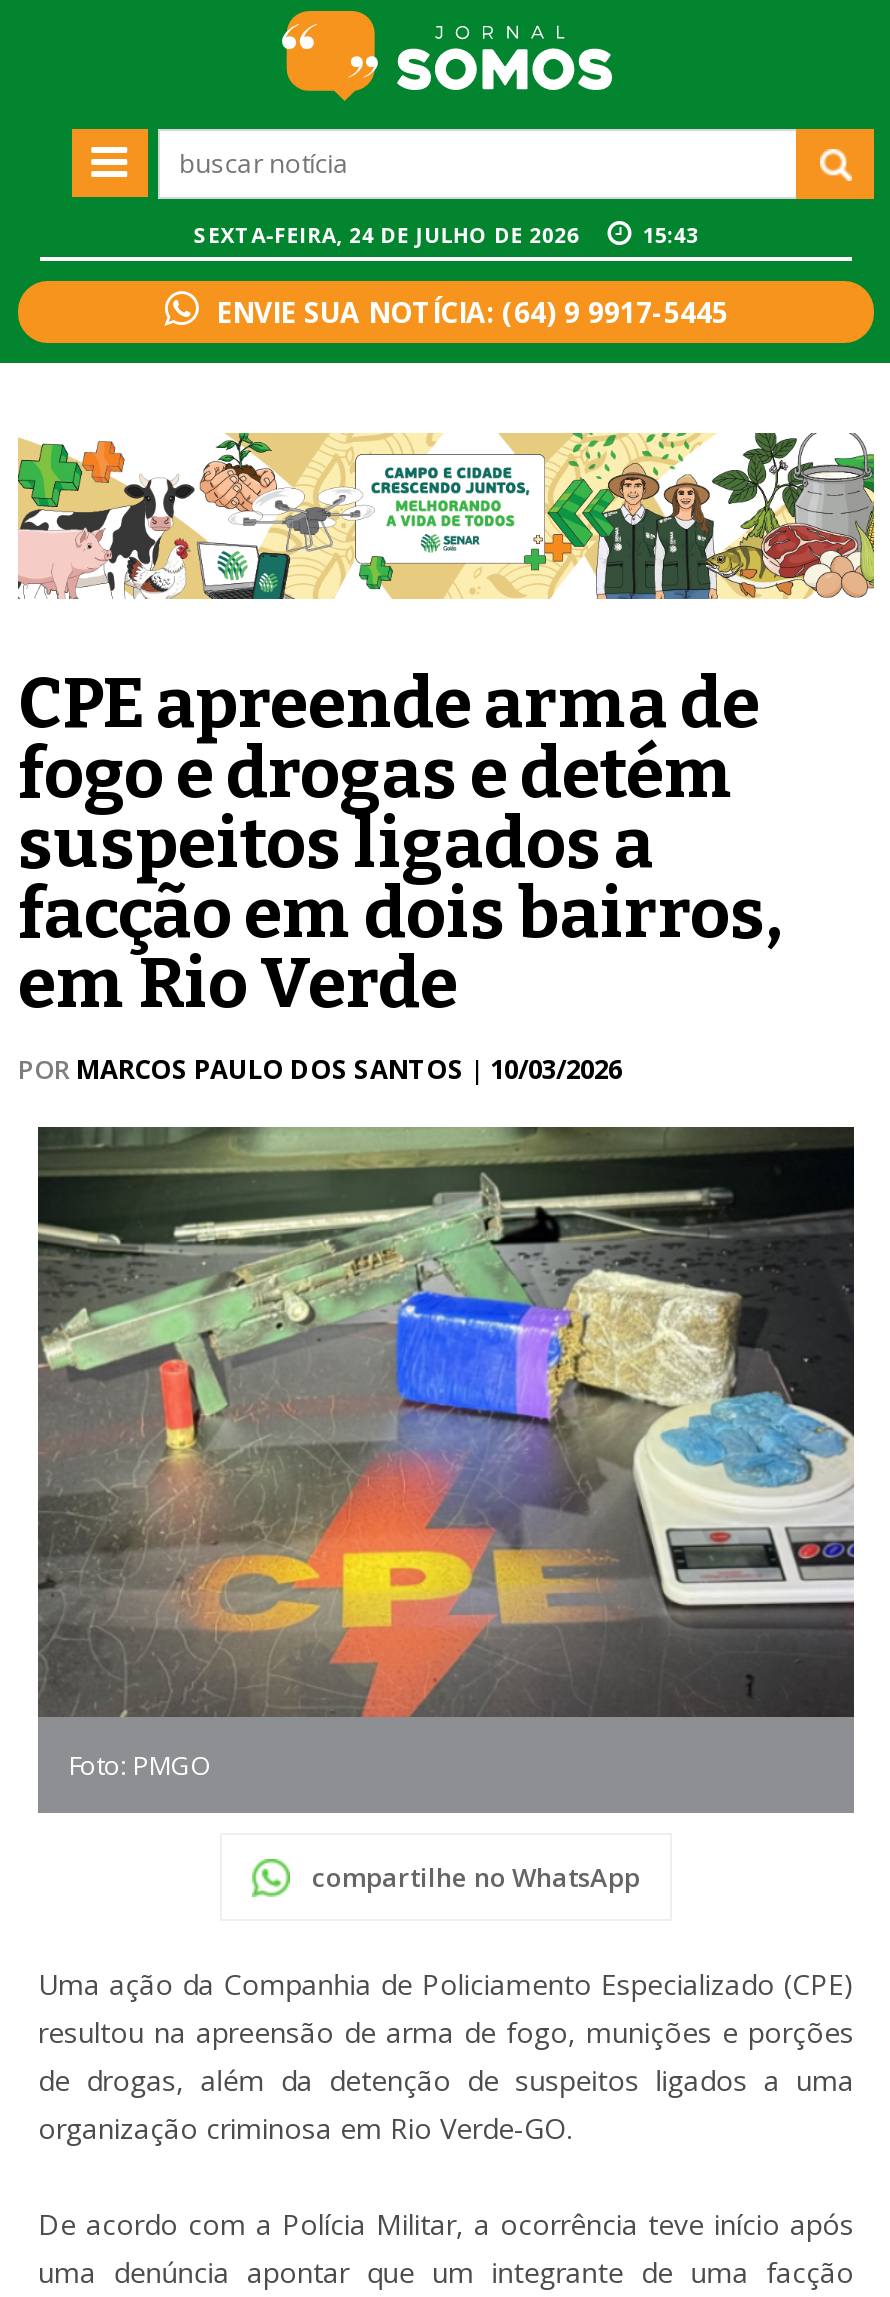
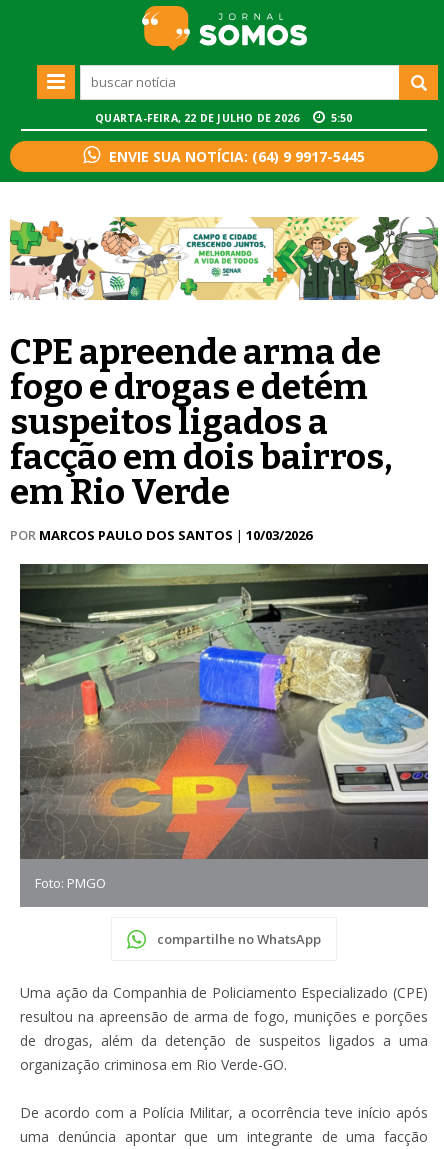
- SEXTA-FEIRA, 24 DE JULHO DE 2026
+ QUARTA-FEIRA, 22 DE JULHO DE 2026

- 15:43
+ 5:50
